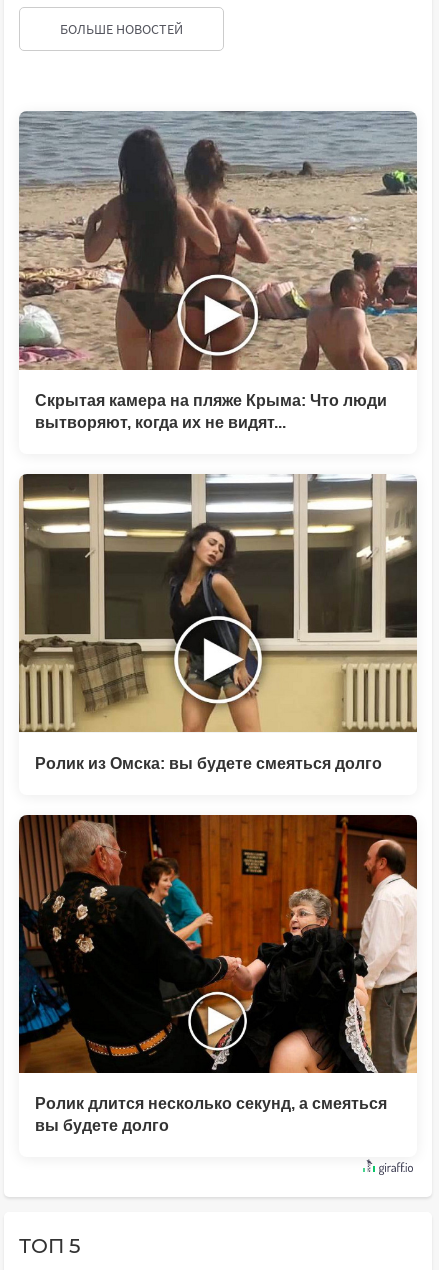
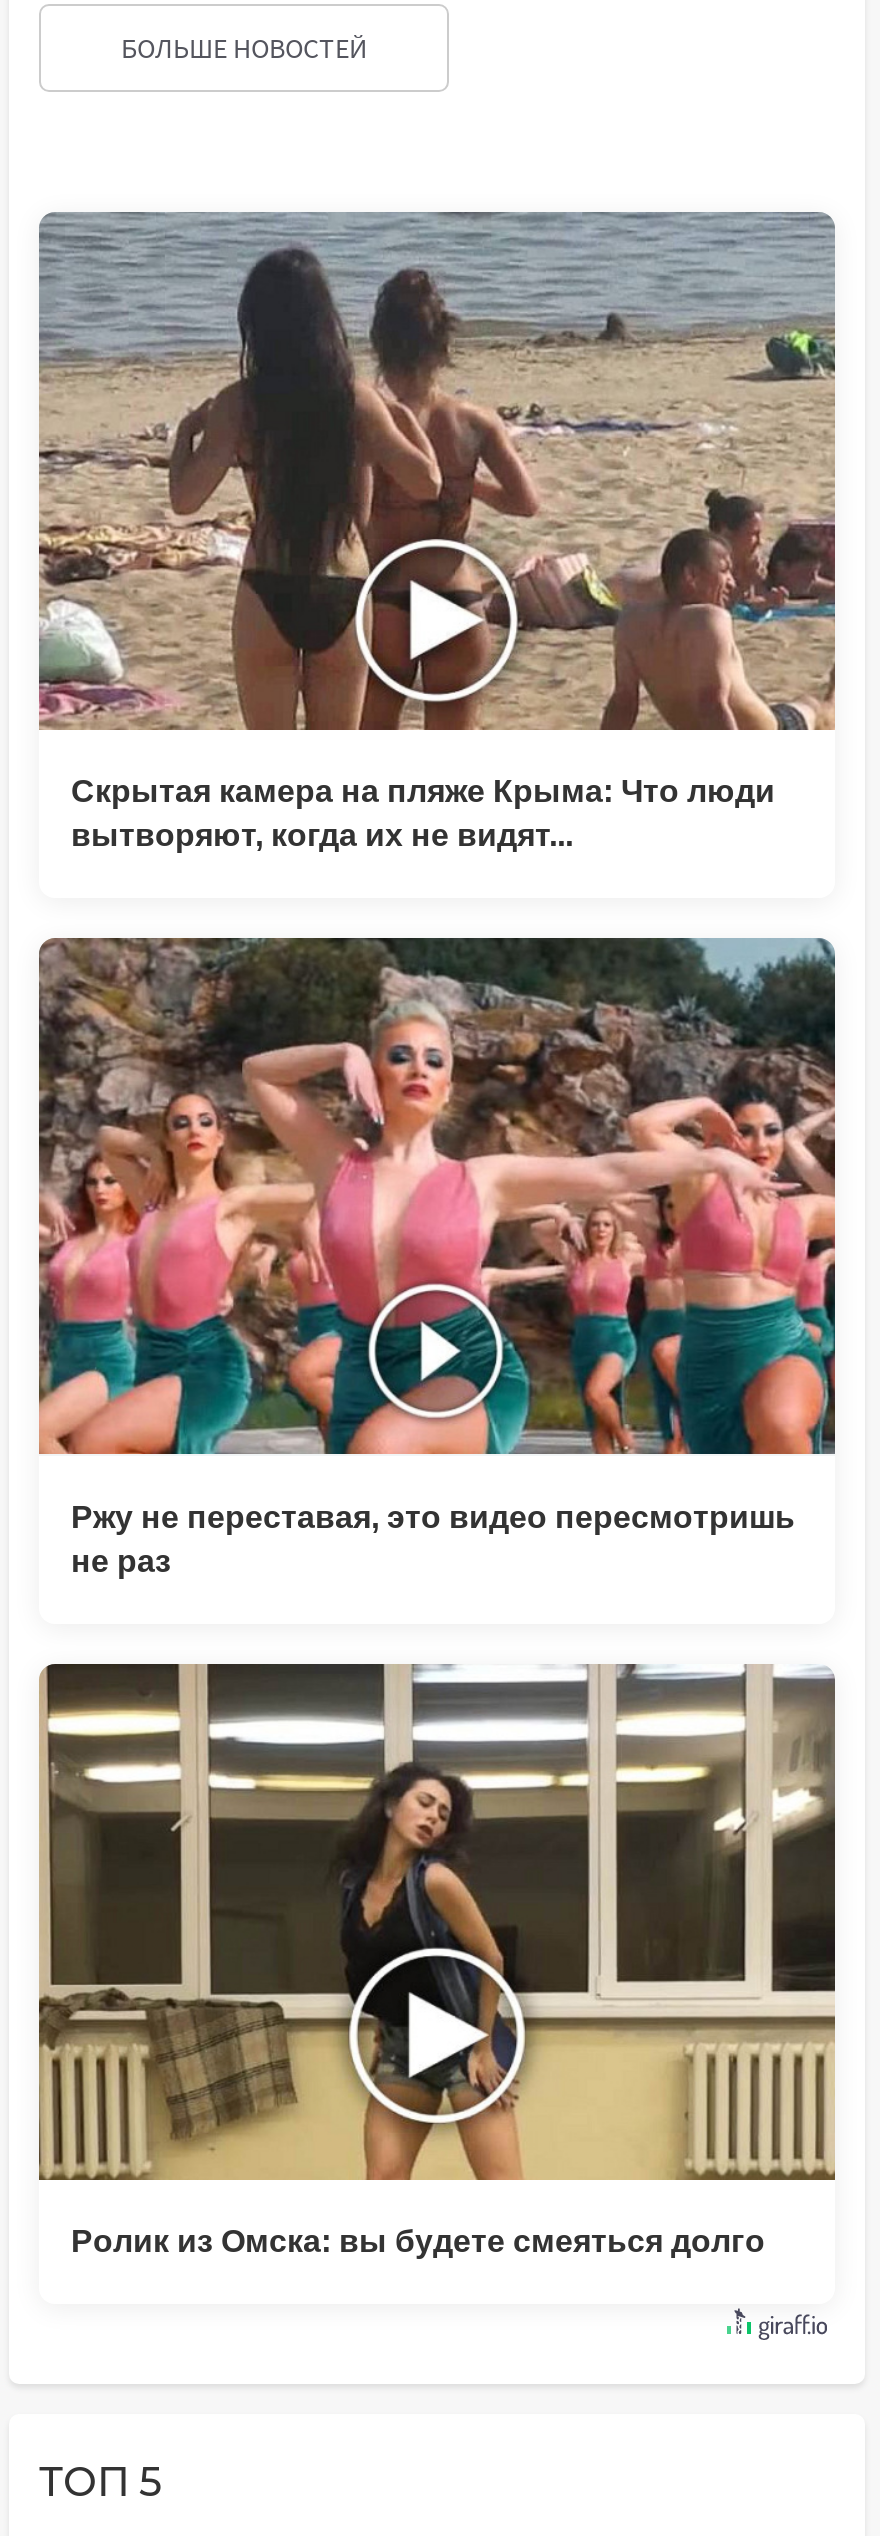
+ [image]
+ Ржу не переставая, это видео пересмотришь
+ не раз

moved down: [image] | Ролик из Омска: вы будете смеяться долго

- [image]
- Ролик длится несколько секунд, а смеяться
- вы будете долго
